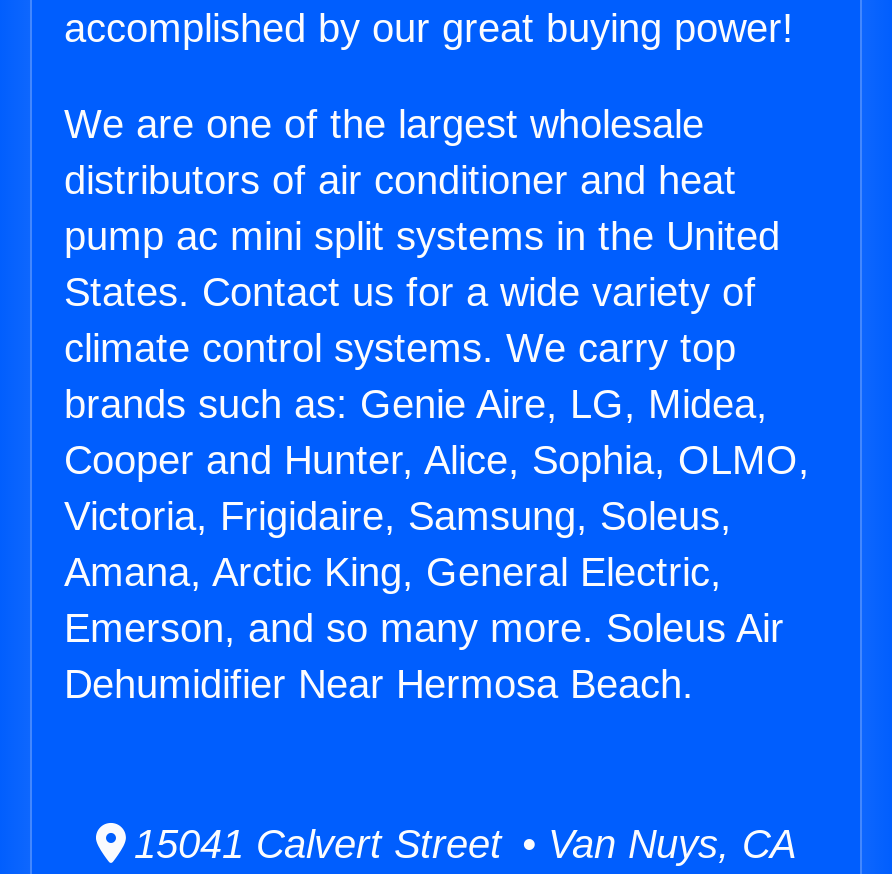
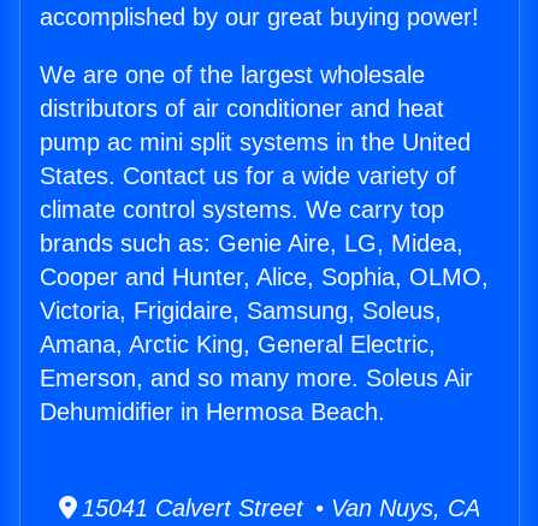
- Dehumidifier Near Hermosa Beach.
+ Dehumidifier in Hermosa Beach.
